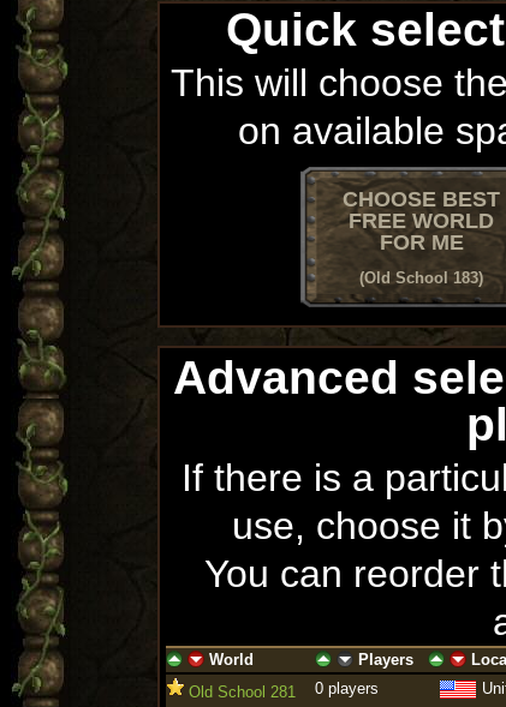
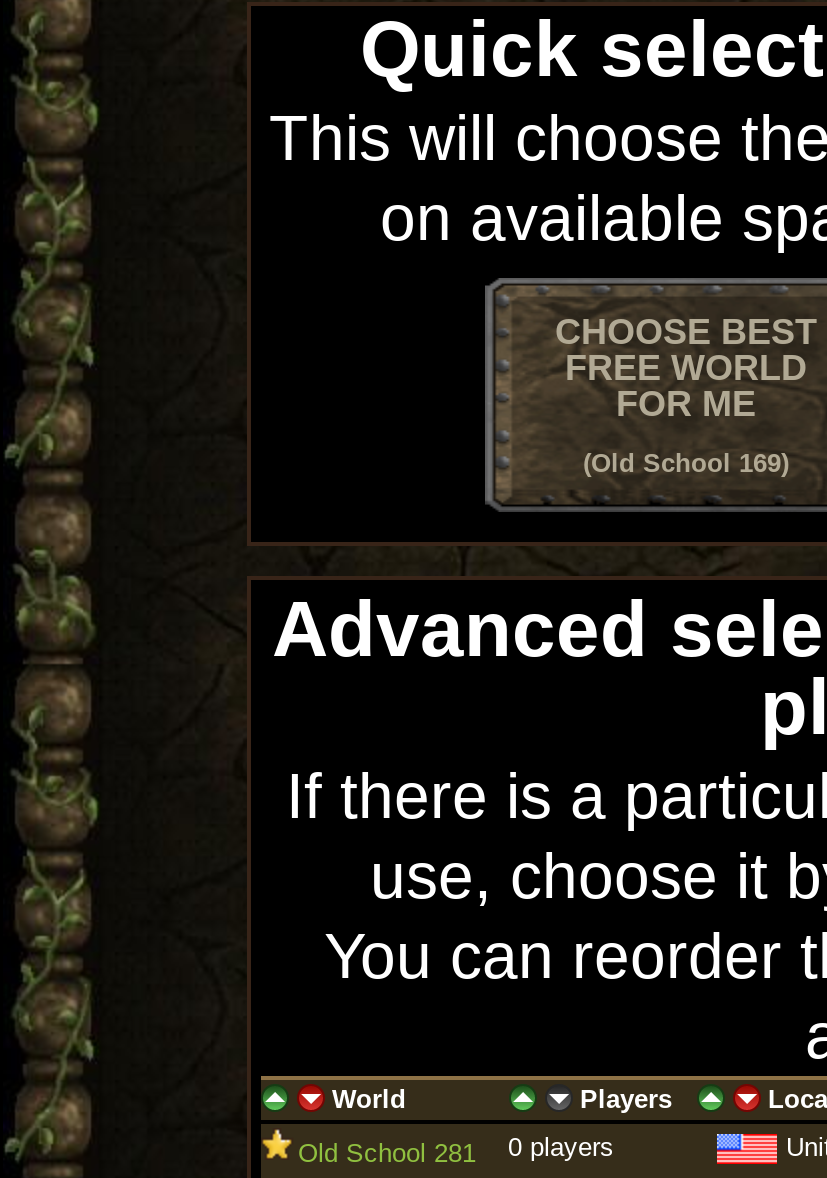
- (Old School 183)
+ (Old School 169)
